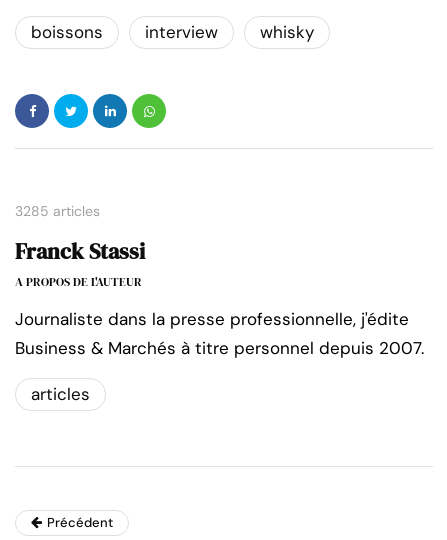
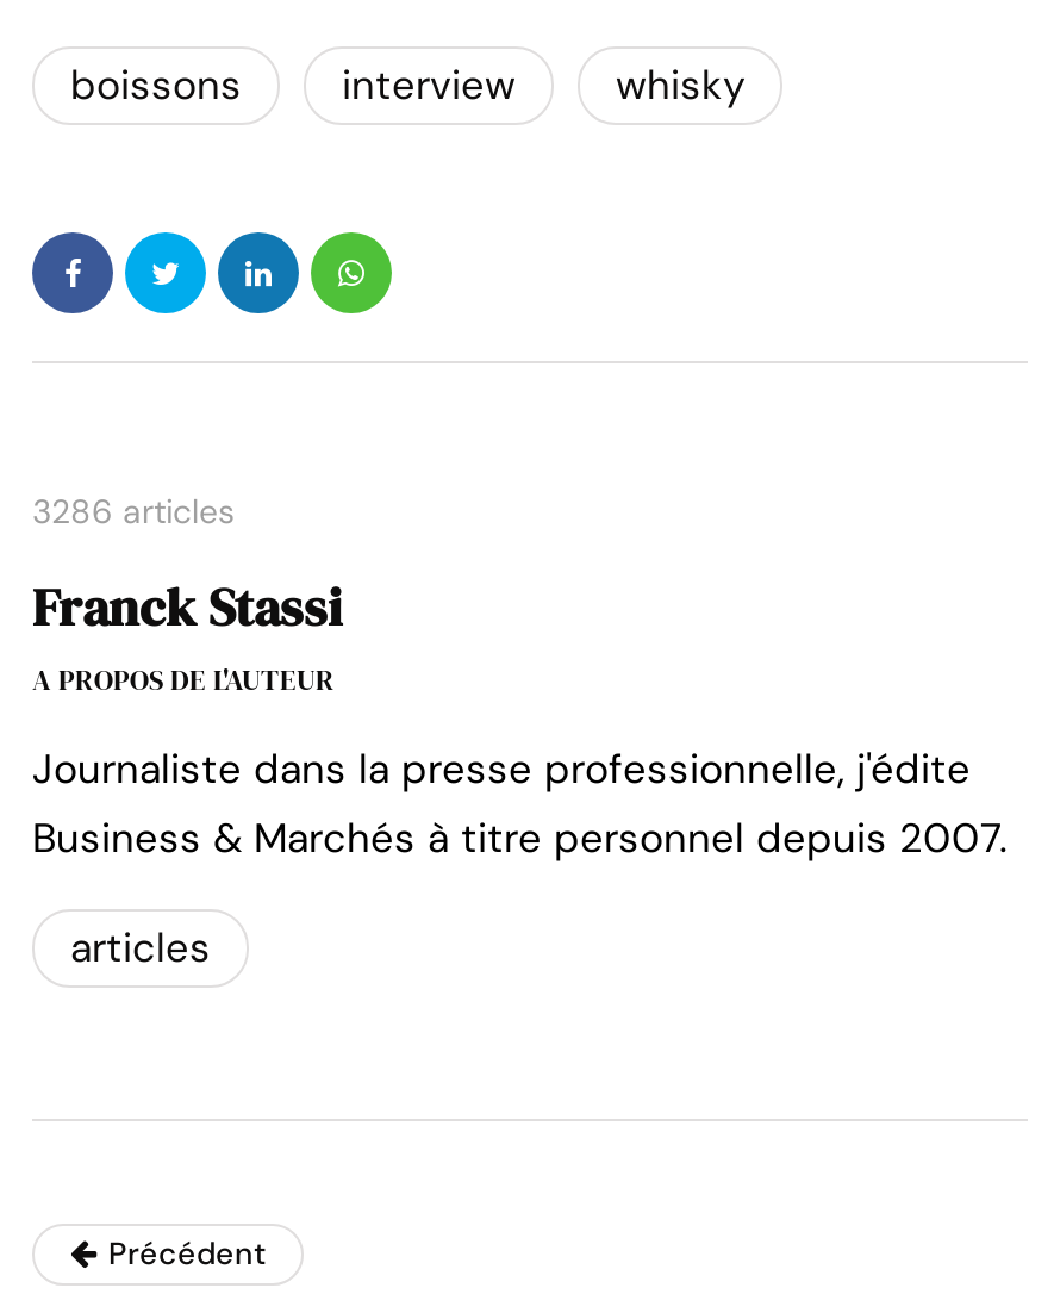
- 3285 articles
+ 3286 articles
